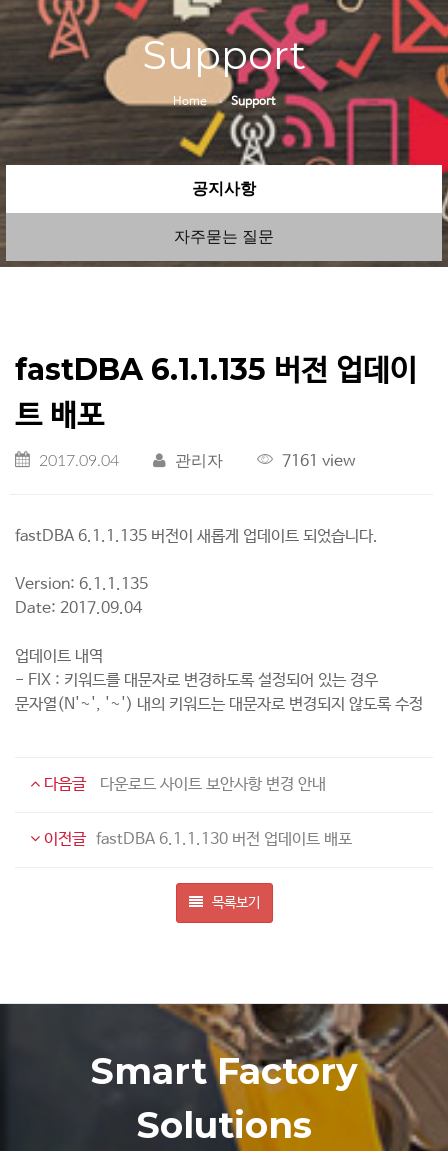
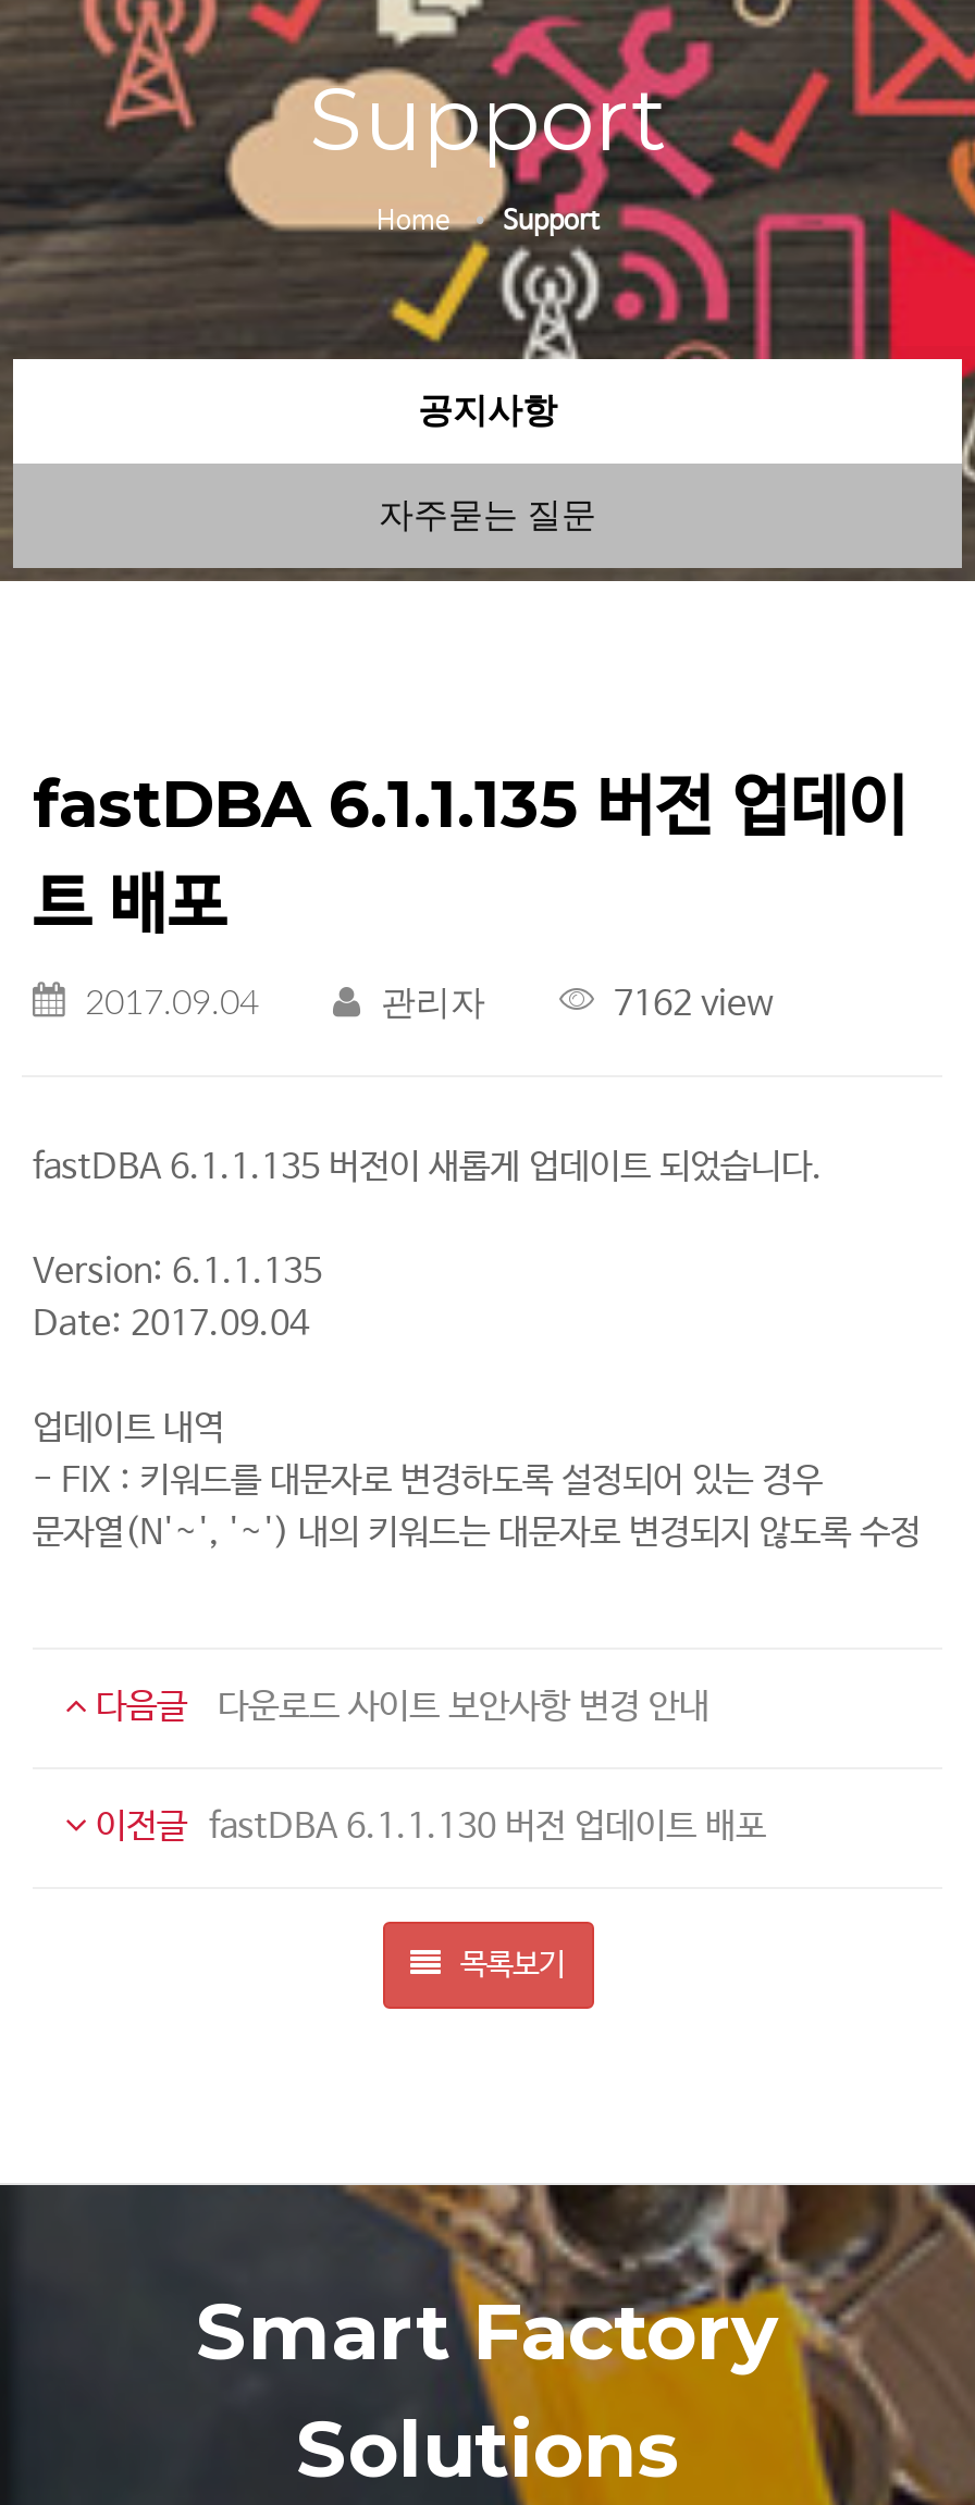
- 7161 view
+ 7162 view
